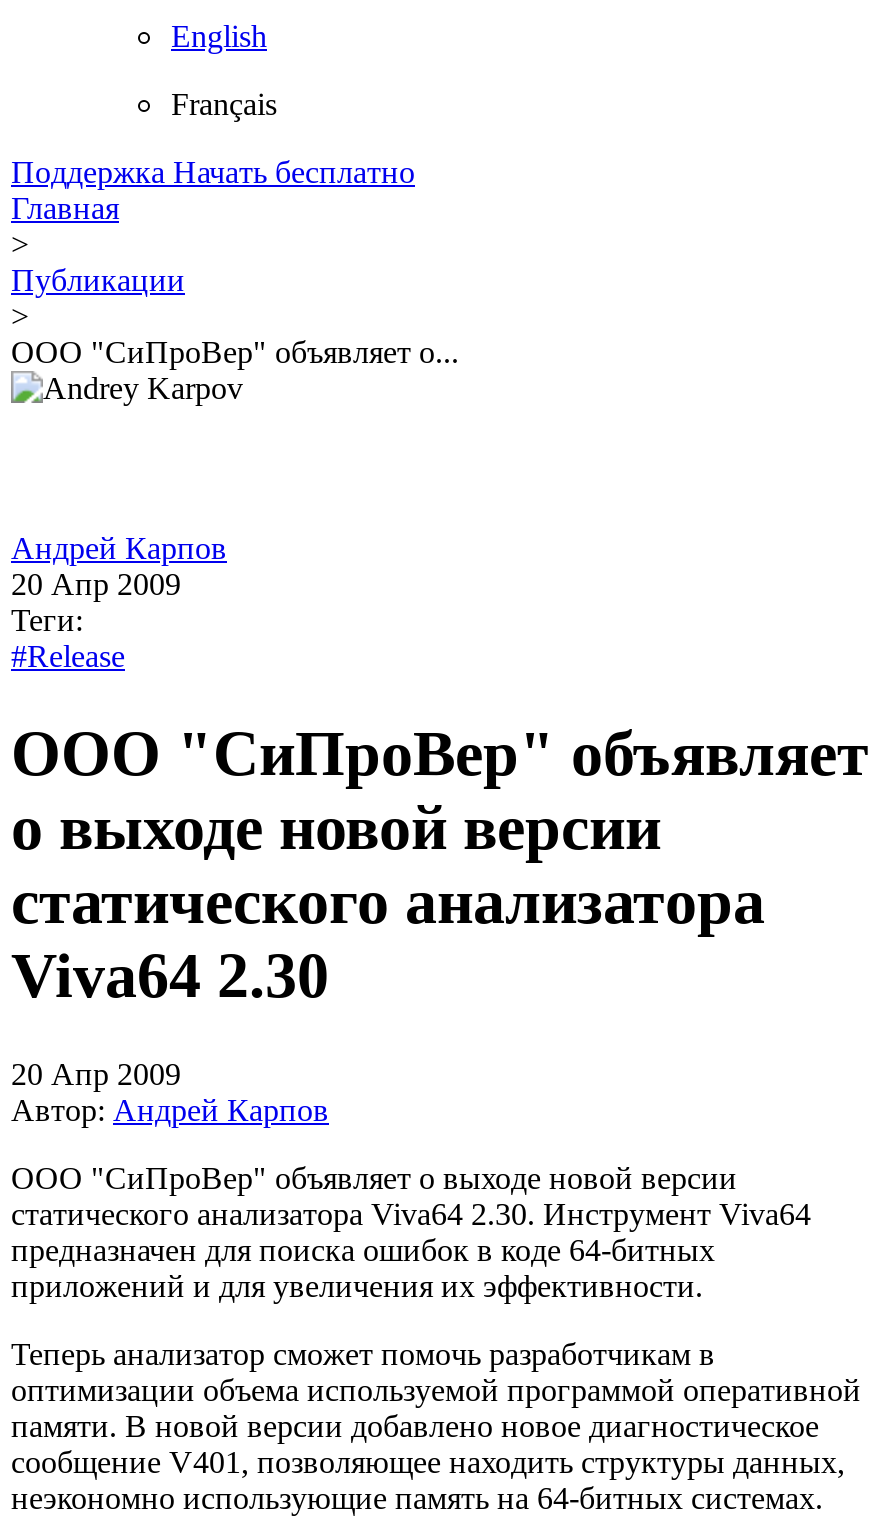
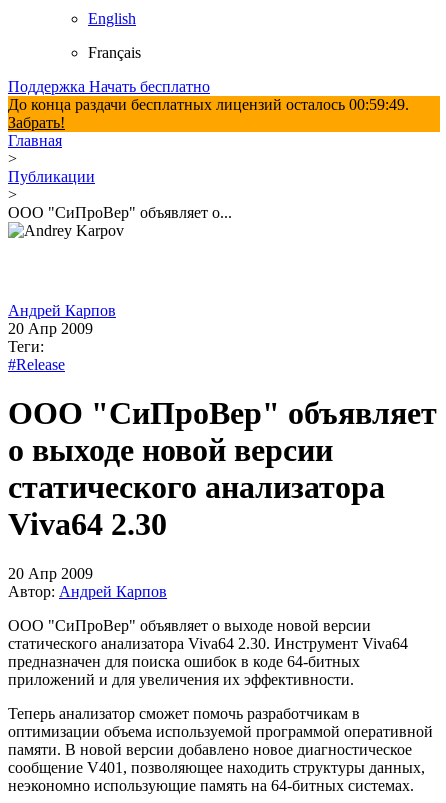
+ До конца раздачи бесплатных лицензий осталось 00:59:49.
+ Забрать!
